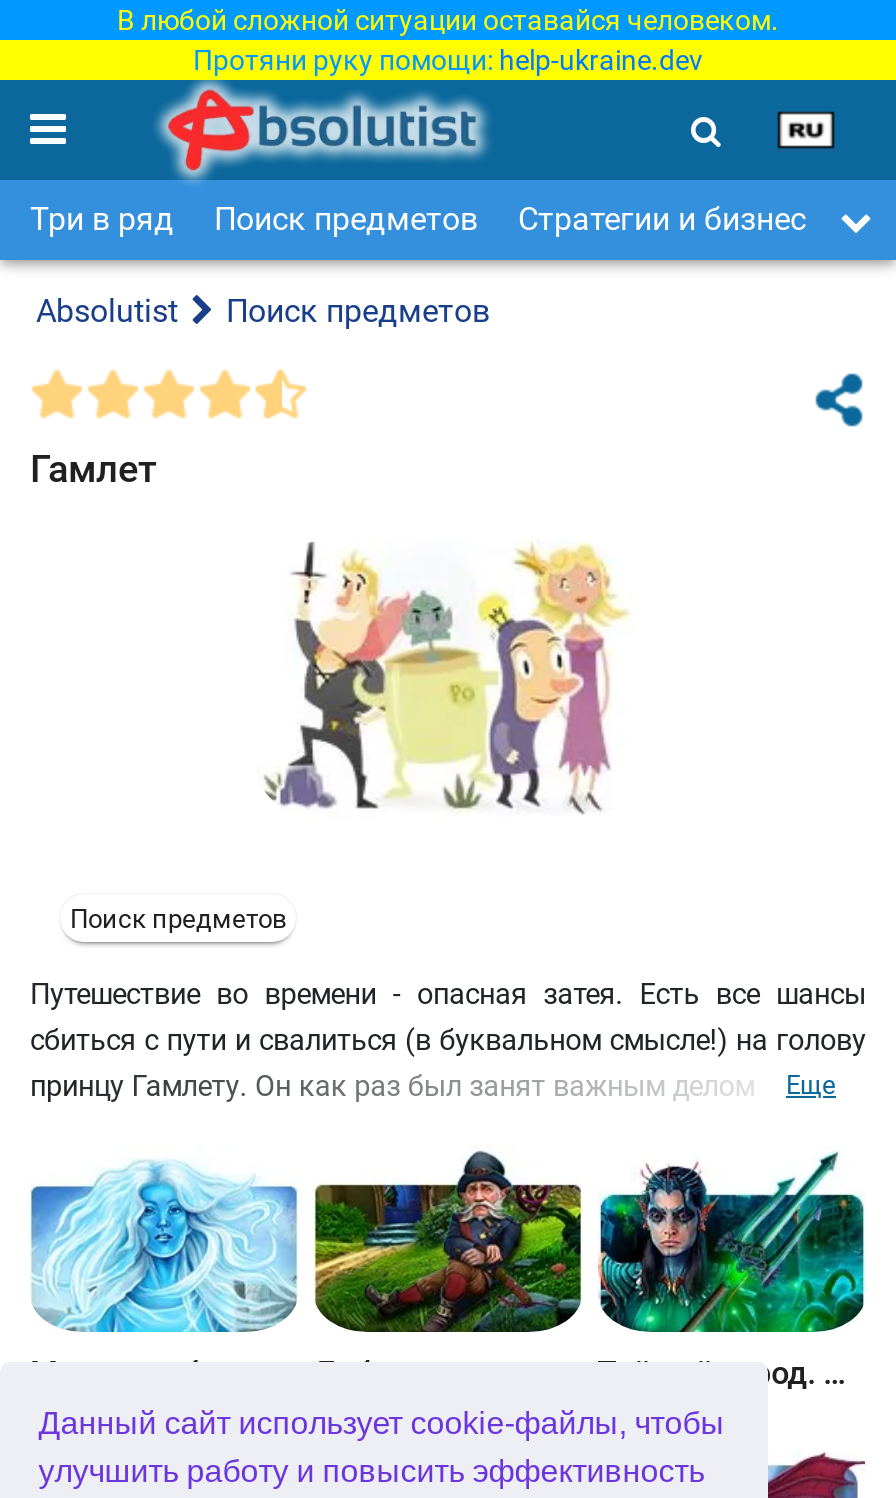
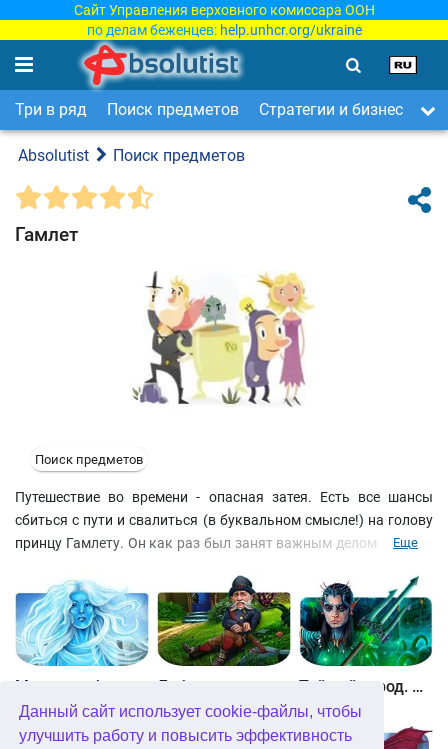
- В любой сложной ситуации оставайся человеком.
- Протяни руку помощи: help-ukraine.dev
+ Сайт Управления верховного комиссара ООН
+ по делам беженцев: help.unhcr.org/ukraine
